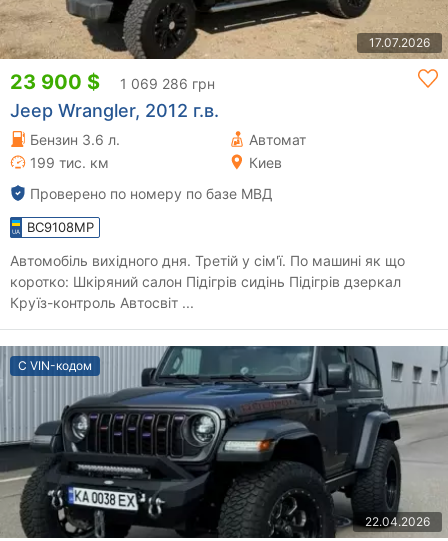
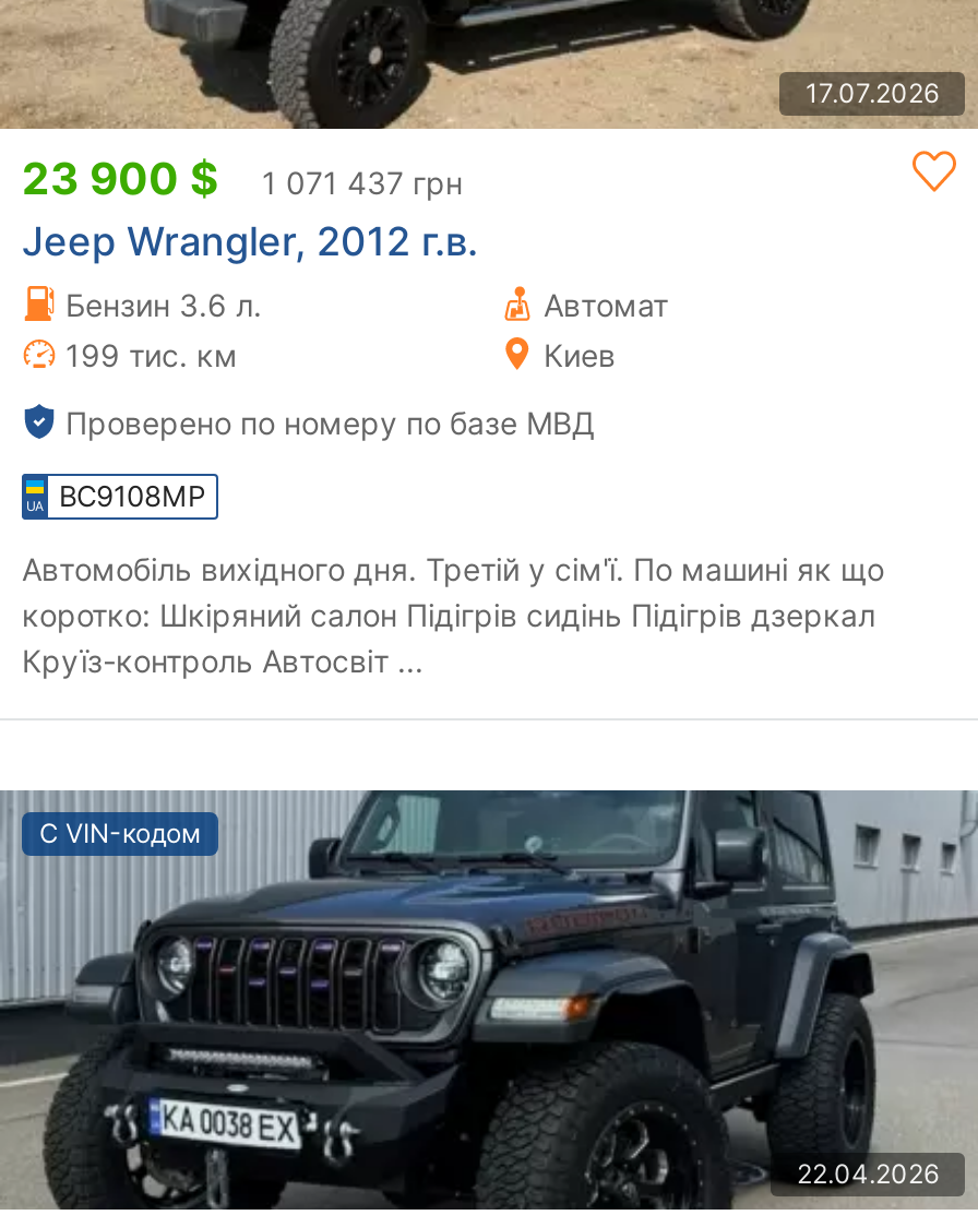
- 23 900 $ 1 069 286 грн
+ 23 900 $ 1 071 437 грн
